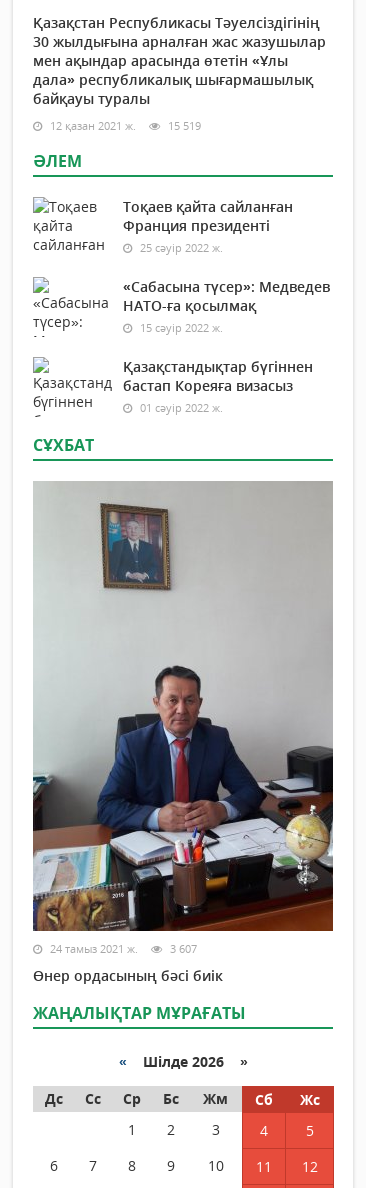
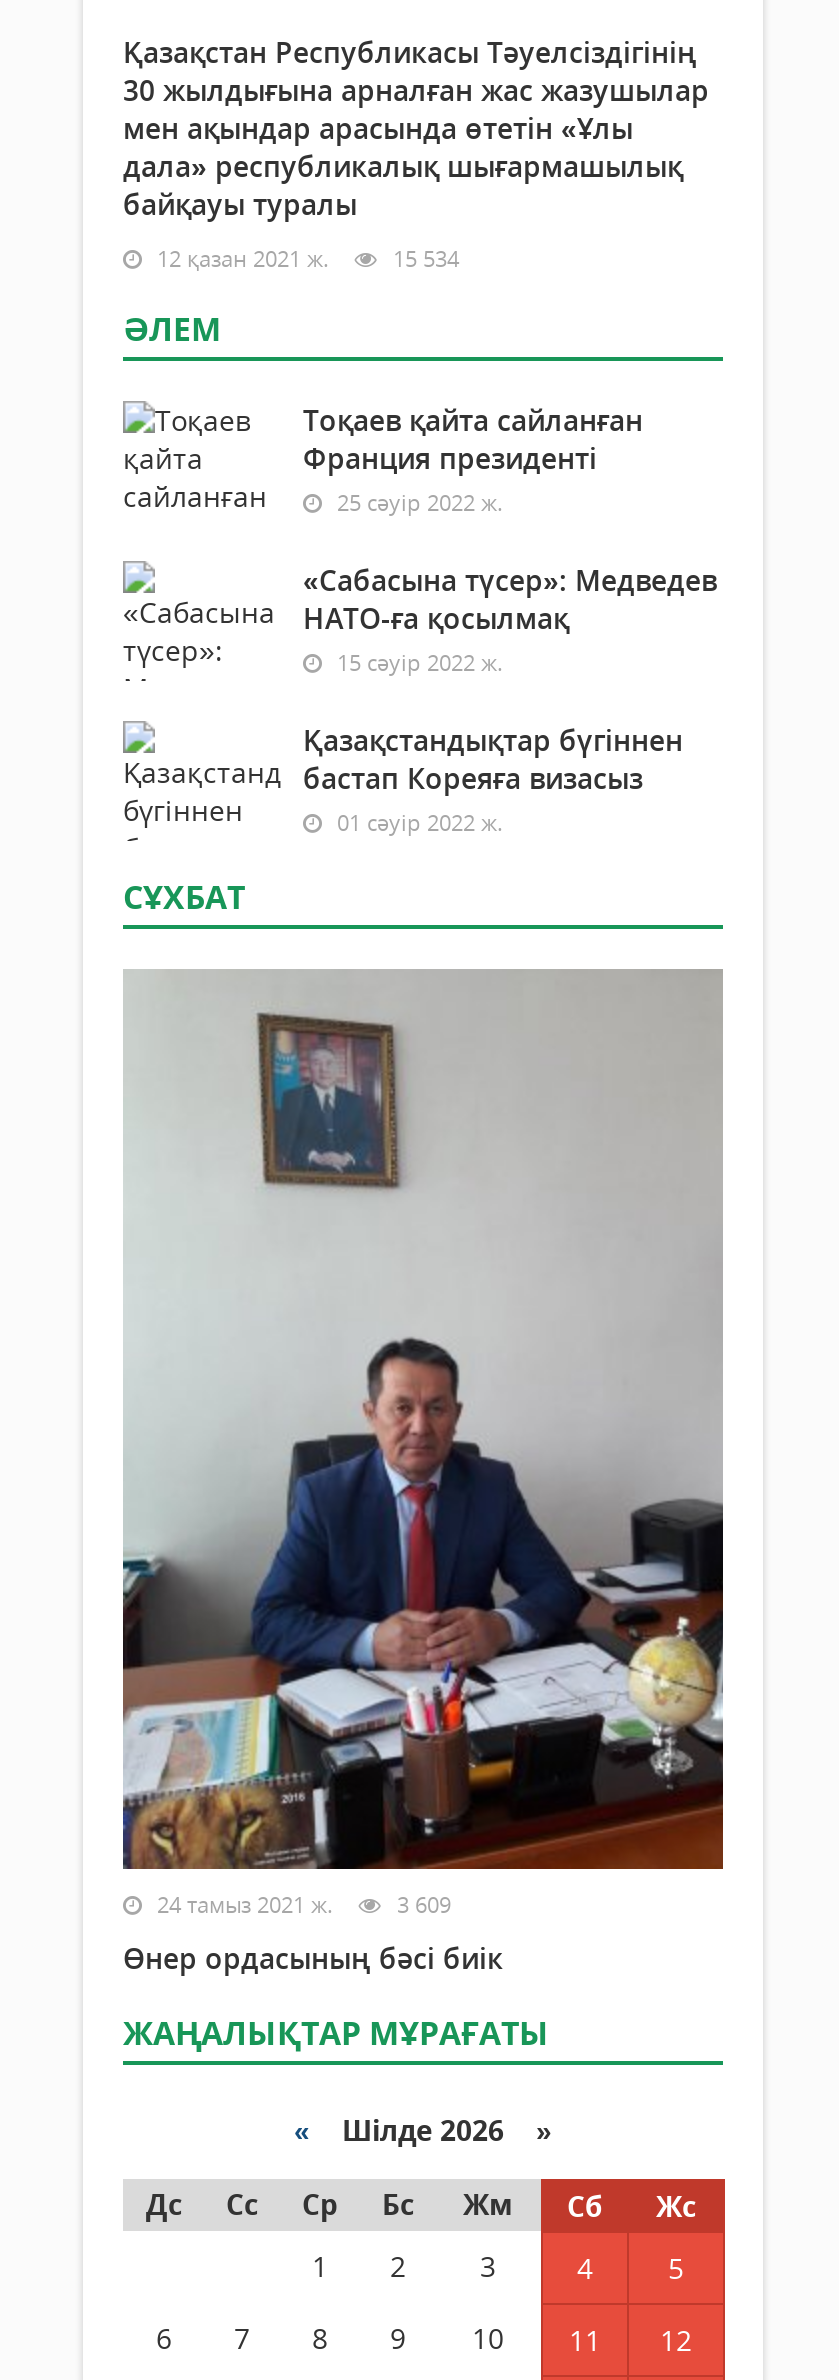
- 12 қазан 2021 ж. 15 519
+ 12 қазан 2021 ж. 15 534

- 24 тамыз 2021 ж. 3 607
+ 24 тамыз 2021 ж. 3 609
